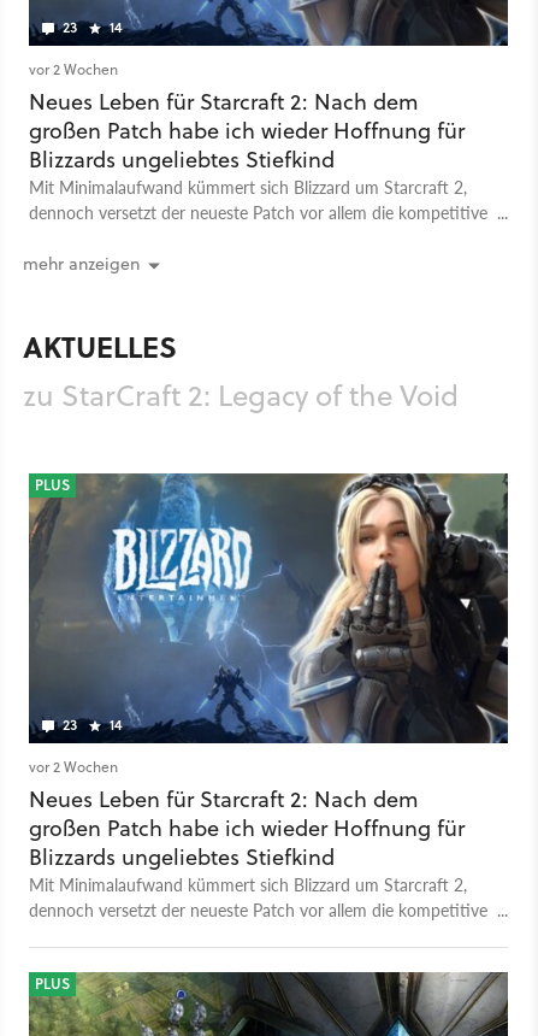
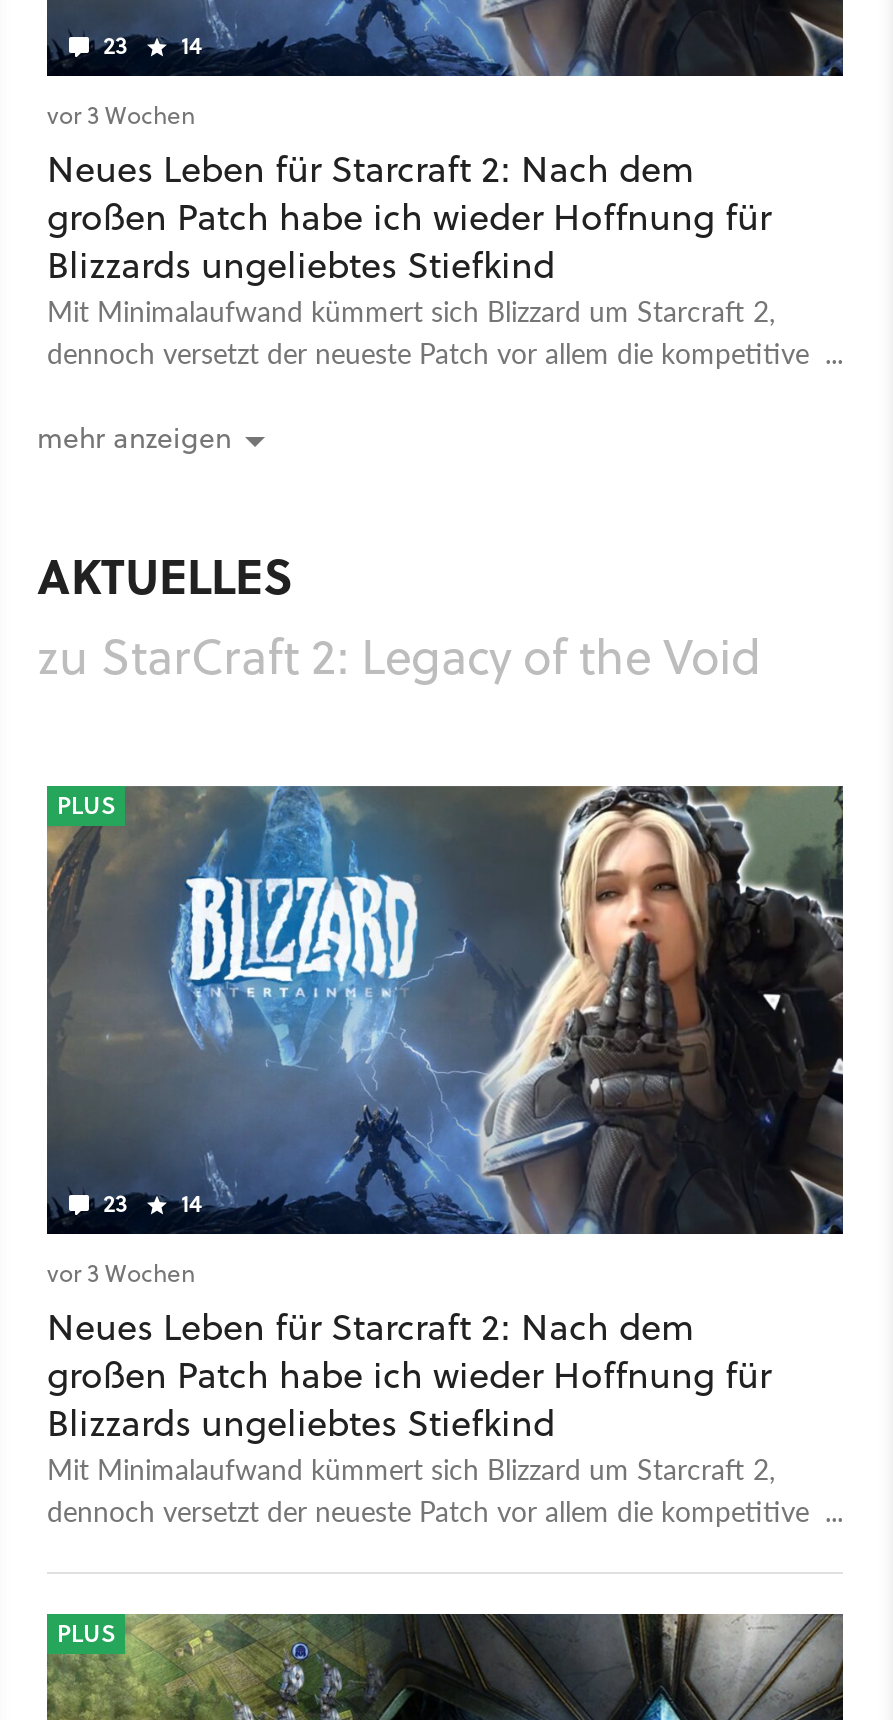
- vor 2 Wochen
+ vor 3 Wochen

- vor 2 Wochen
+ vor 3 Wochen
